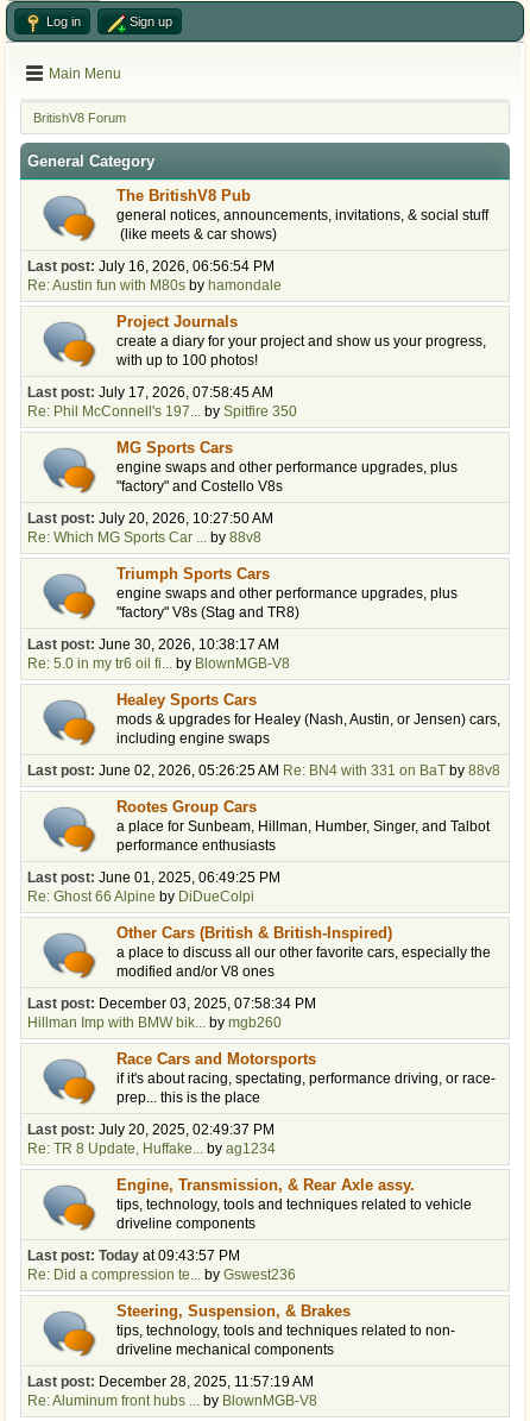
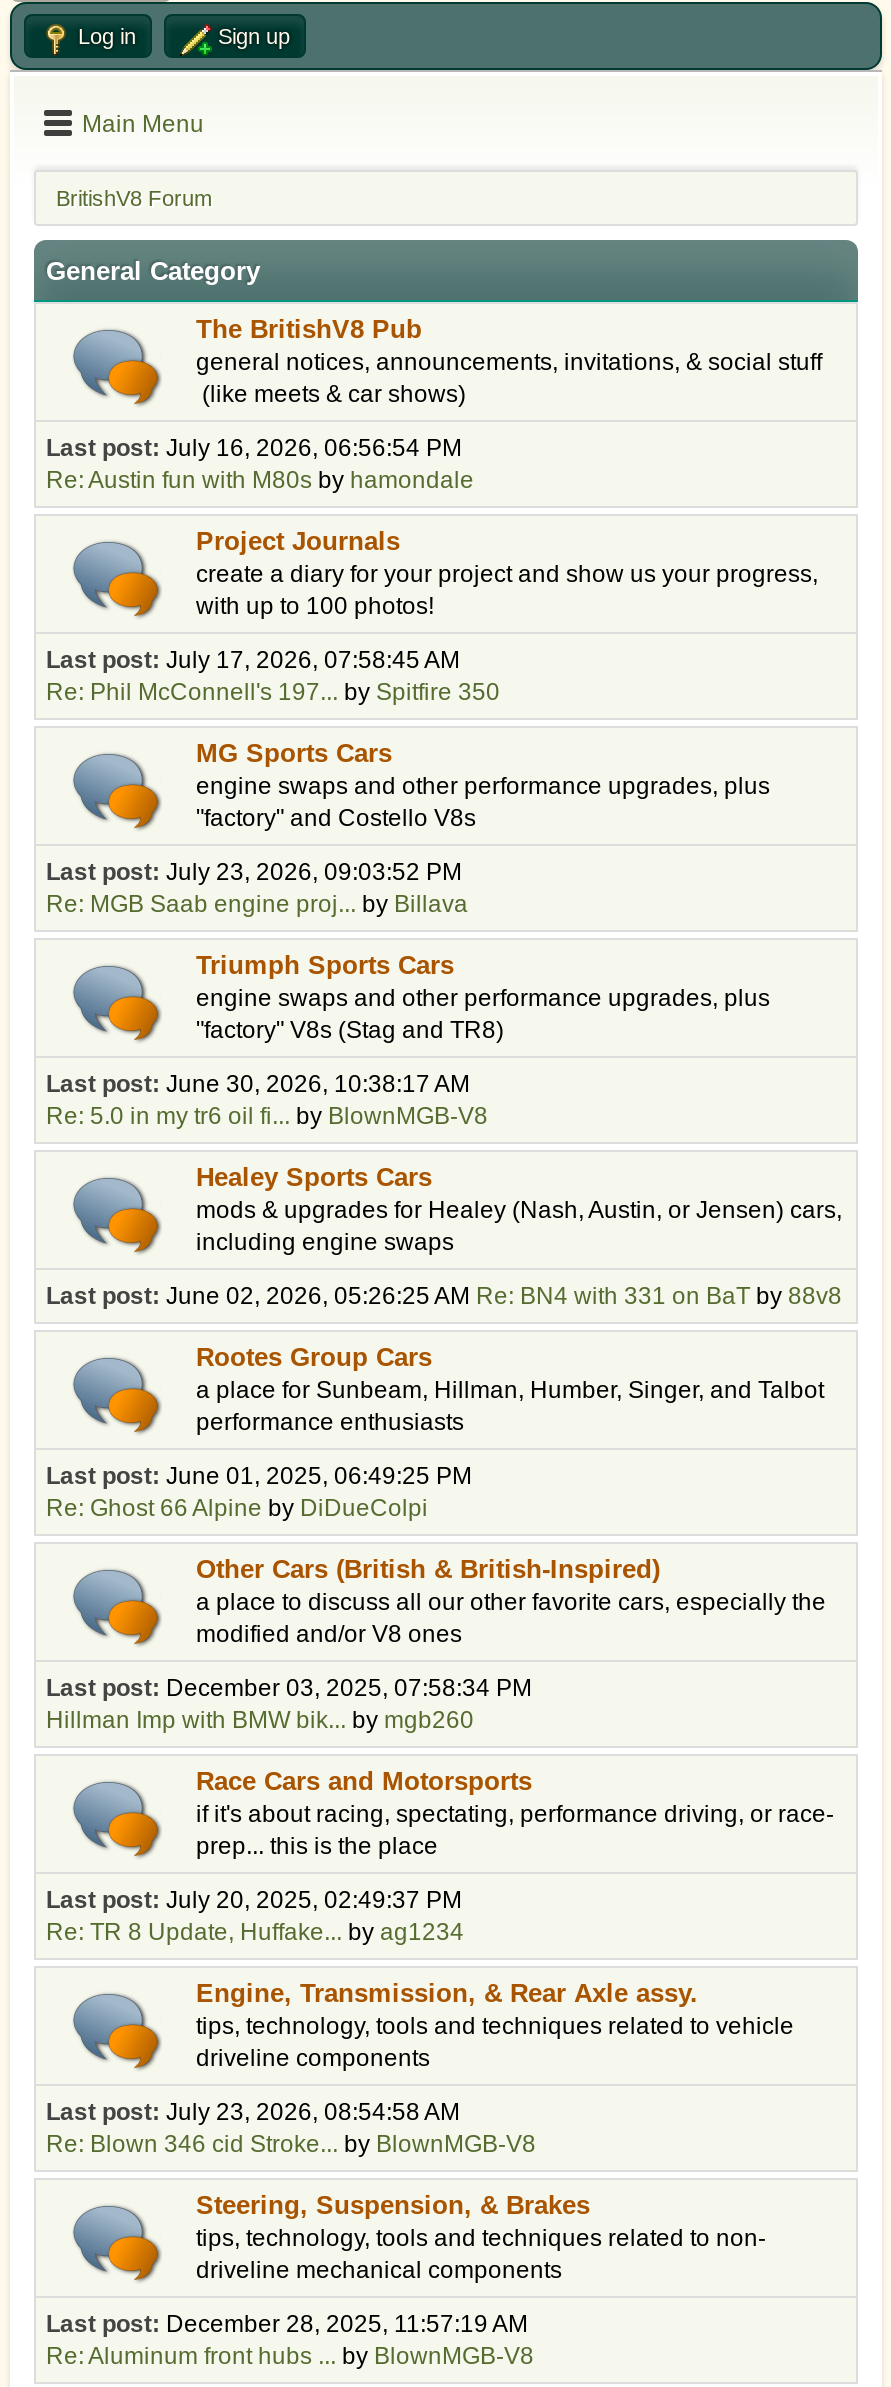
- Last post: July 20, 2026, 10:27:50 AM
- Re: Which MG Sports Car ... by 88v8
+ Last post: July 23, 2026, 09:03:52 PM
+ Re: MGB Saab engine proj... by Billava

- Last post: Today at 09:43:57 PM
- Re: Did a compression te... by Gswest236
+ Last post: July 23, 2026, 08:54:58 AM
+ Re: Blown 346 cid Stroke... by BlownMGB-V8
